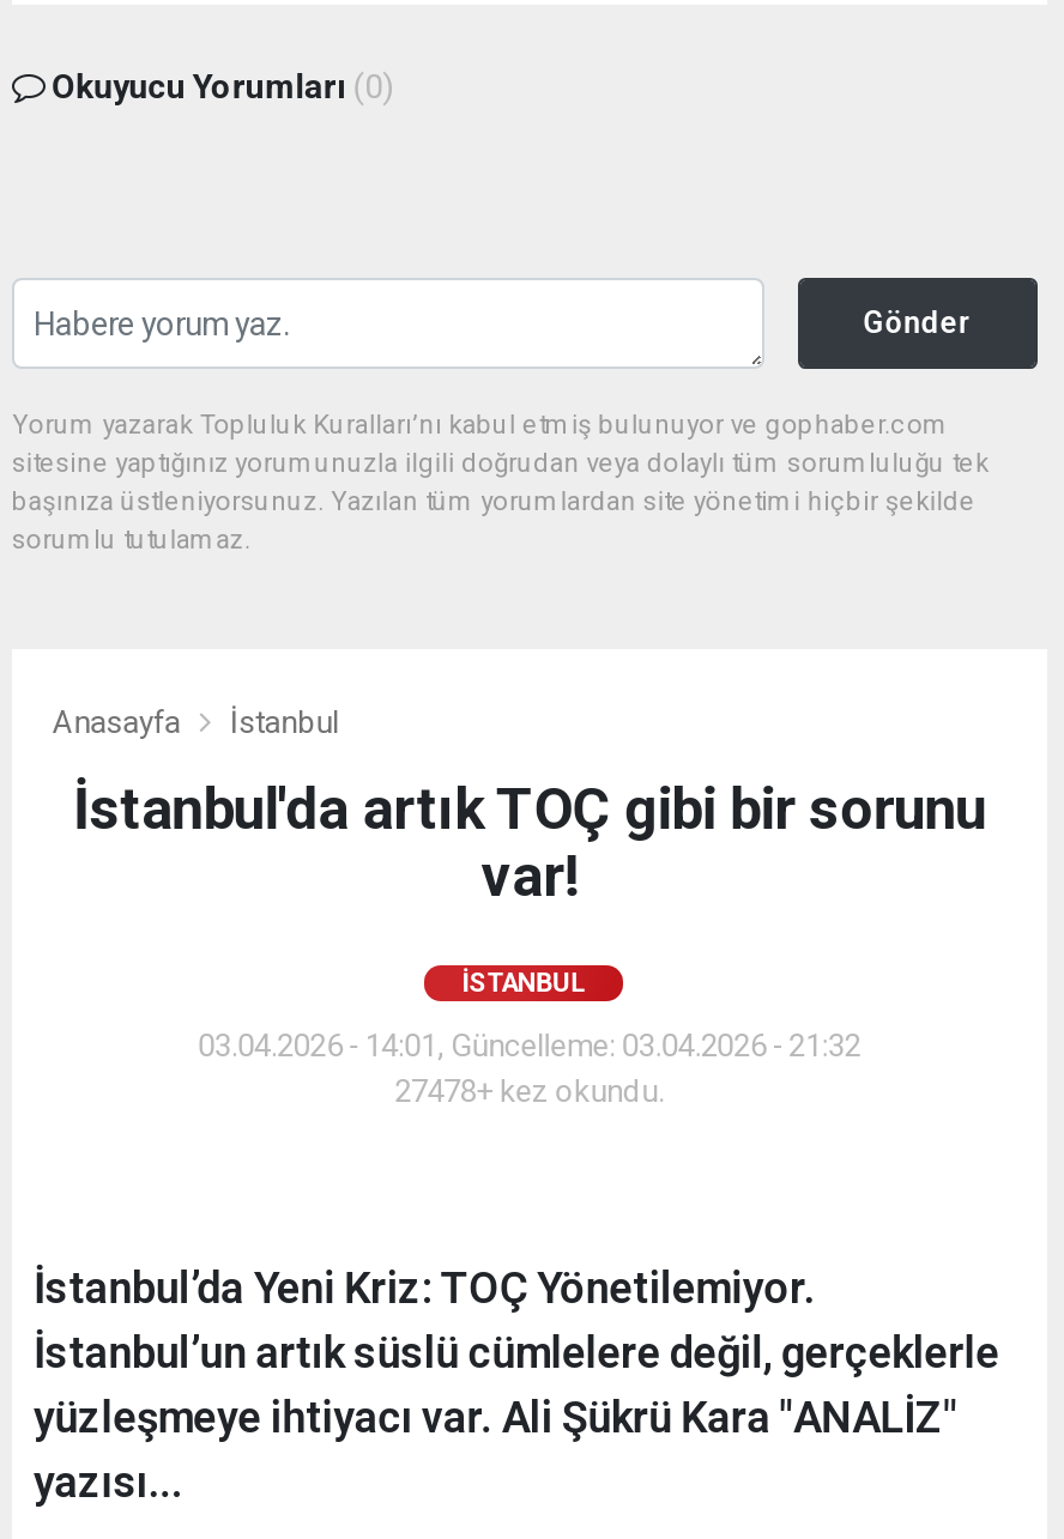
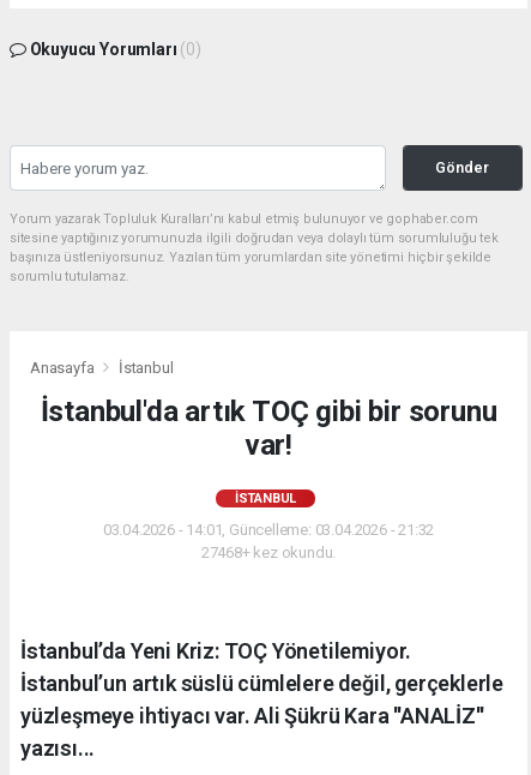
- 27478+ kez okundu.
+ 27468+ kez okundu.
